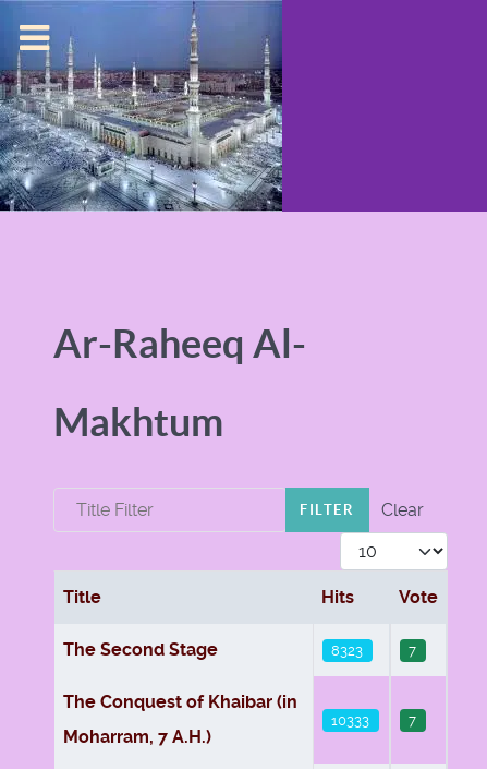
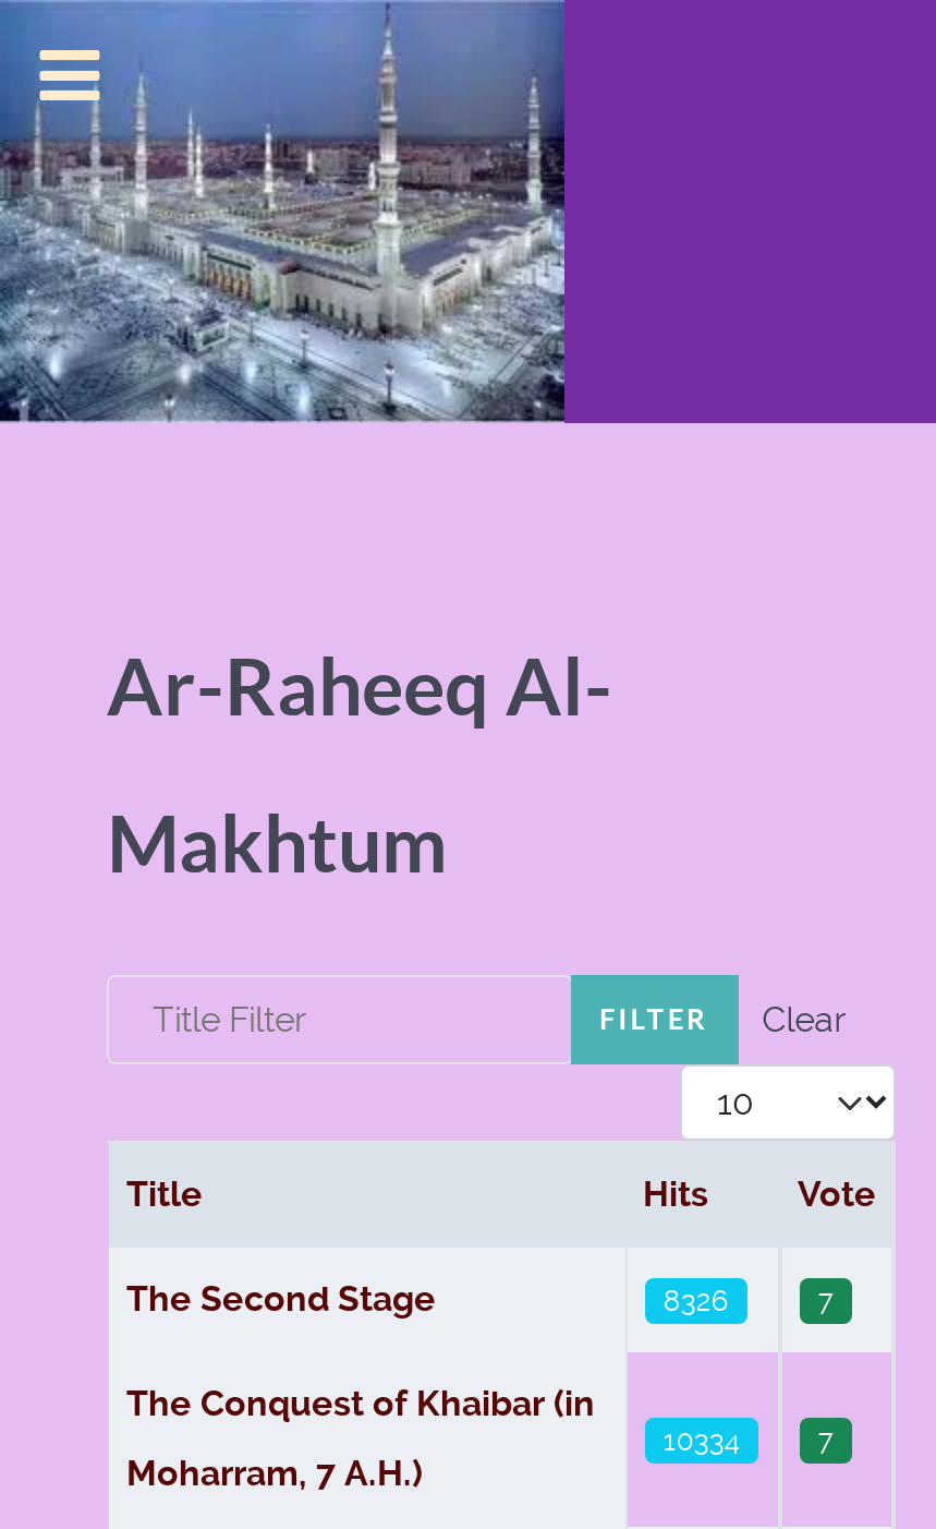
- 8323
+ 8326

- 10333
+ 10334
